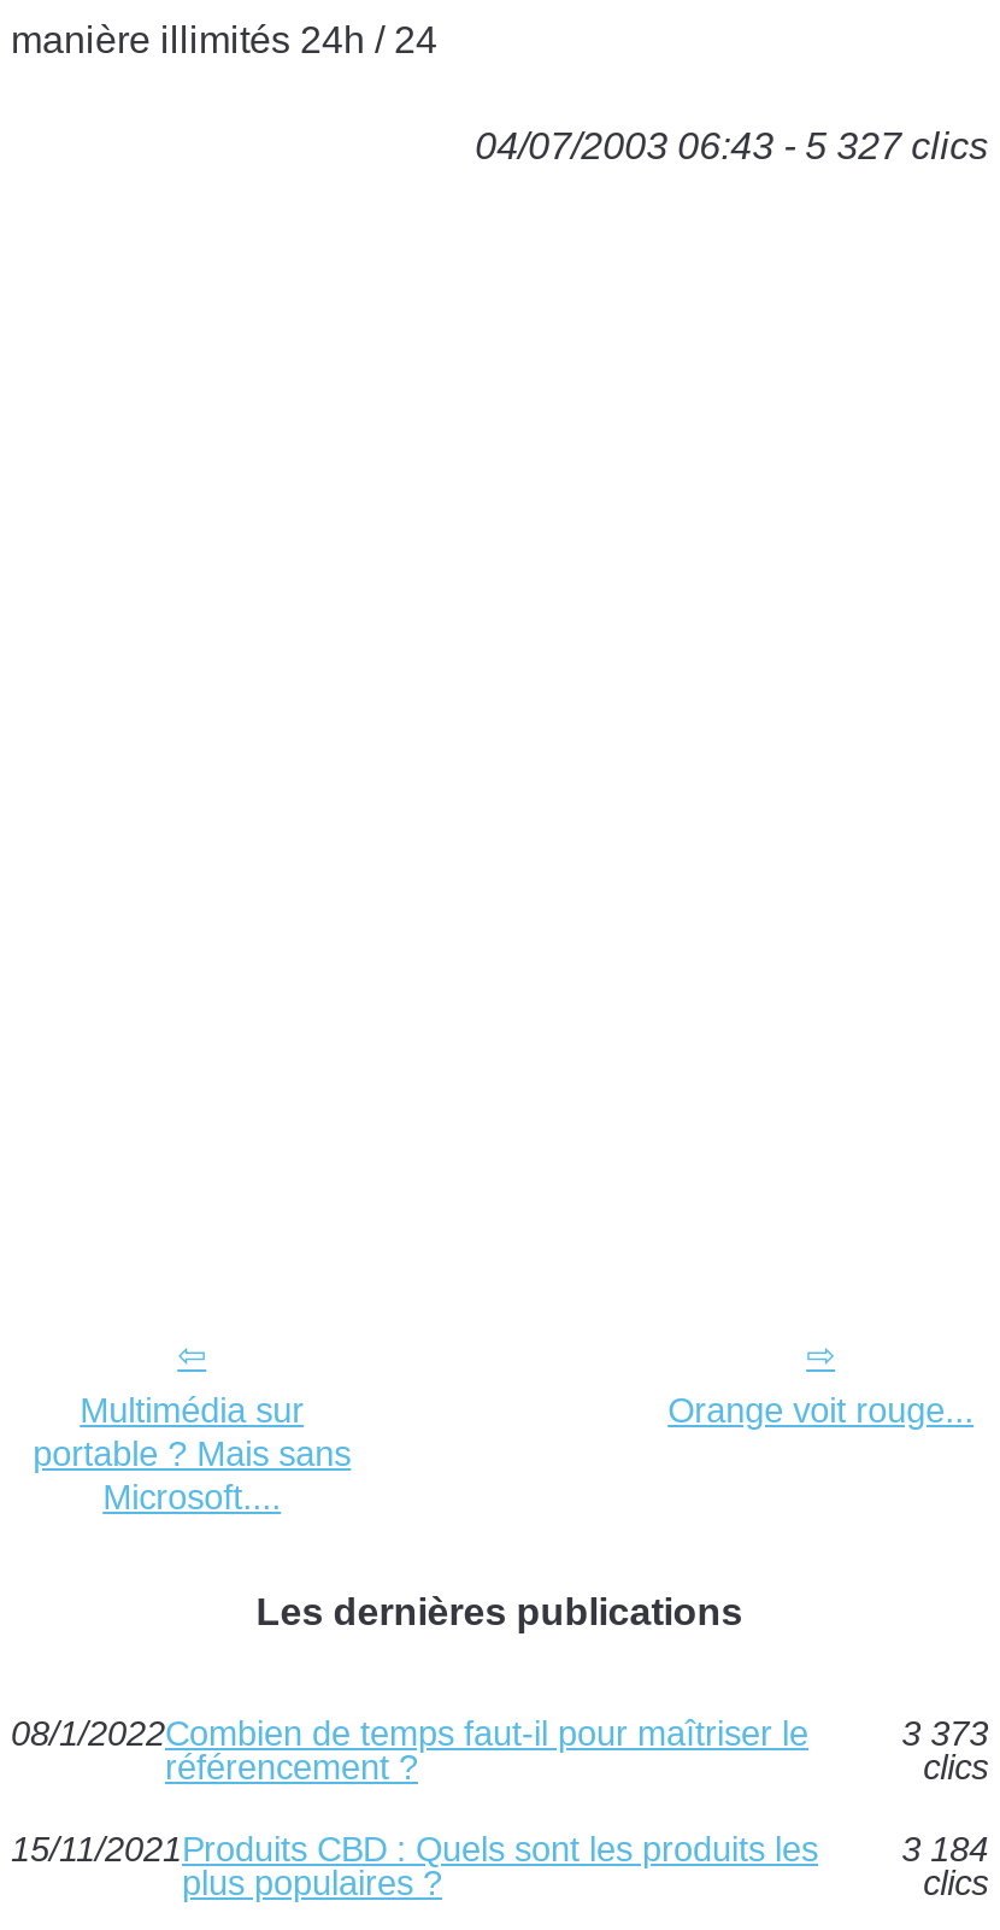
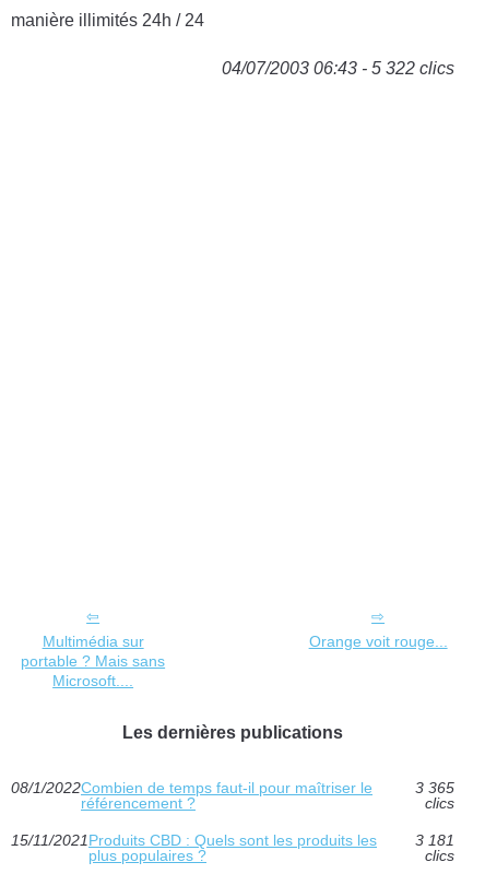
- 04/07/2003 06:43 - 5 327 clics
+ 04/07/2003 06:43 - 5 322 clics

- 3 373
+ 3 365

- 3 184
+ 3 181
